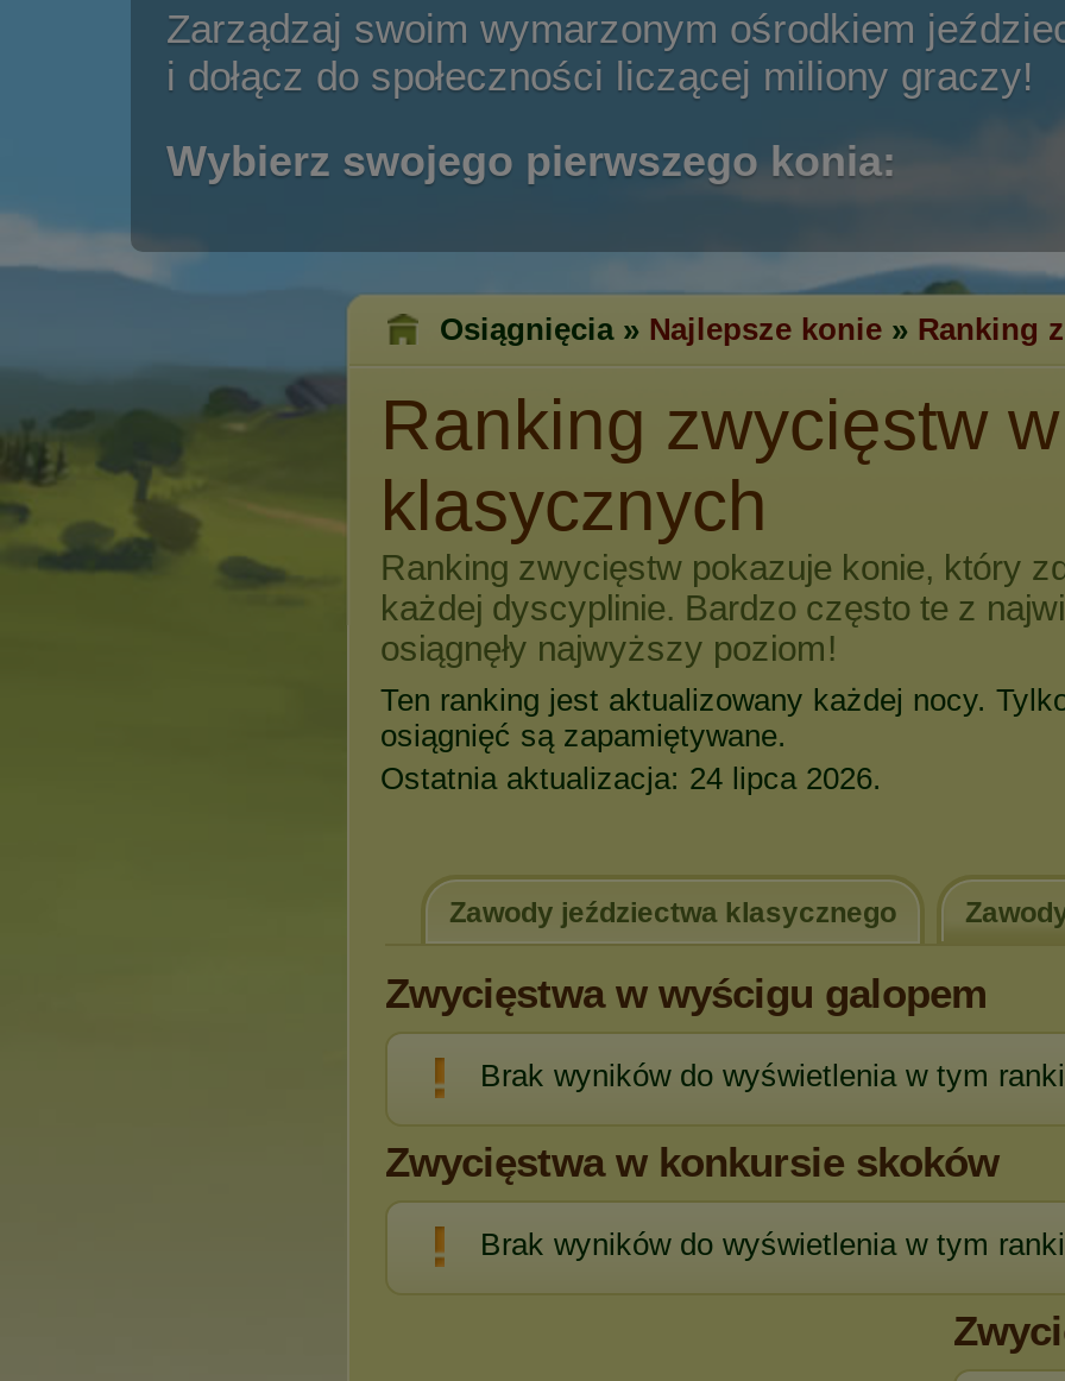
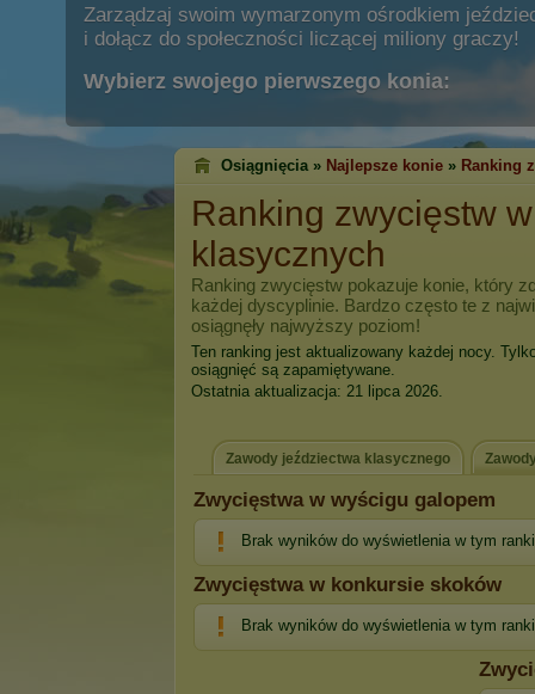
- Ostatnia aktualizacja: 24 lipca 2026.
+ Ostatnia aktualizacja: 21 lipca 2026.
